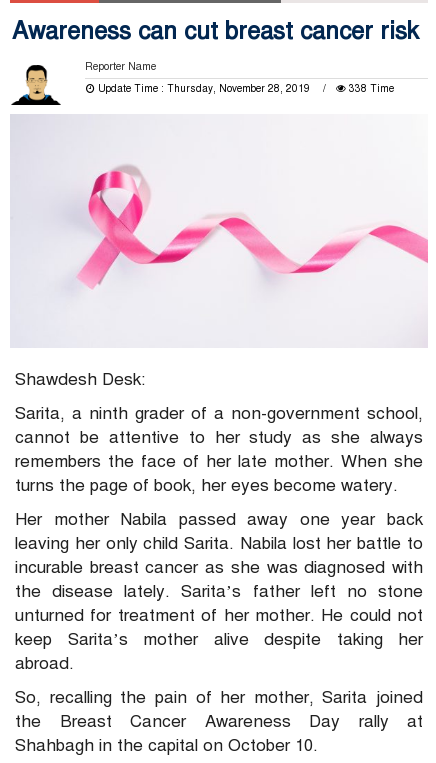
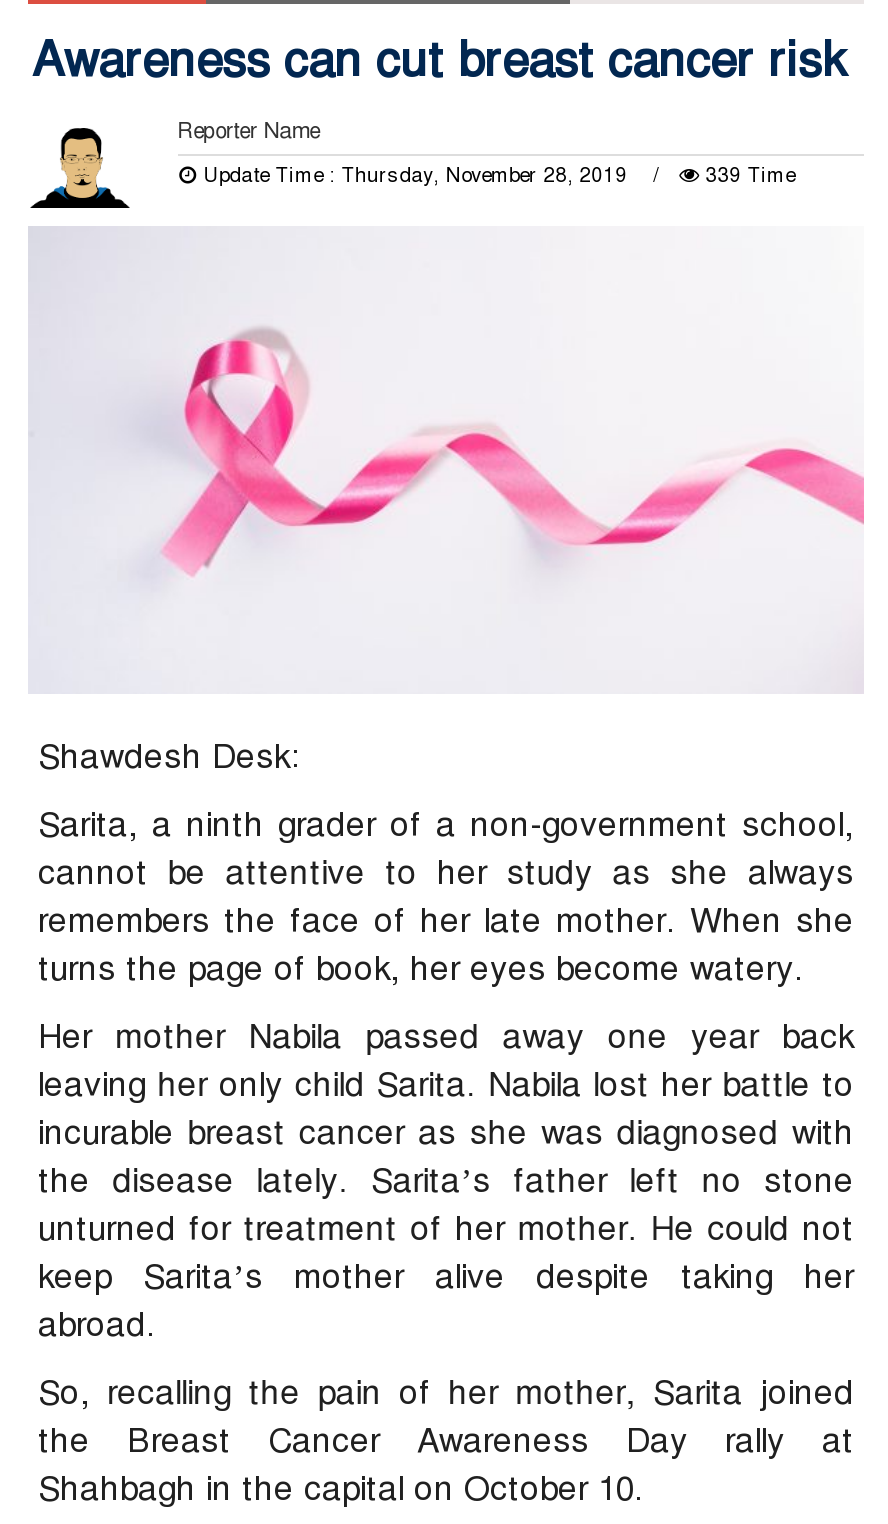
- 338 Time
+ 339 Time
